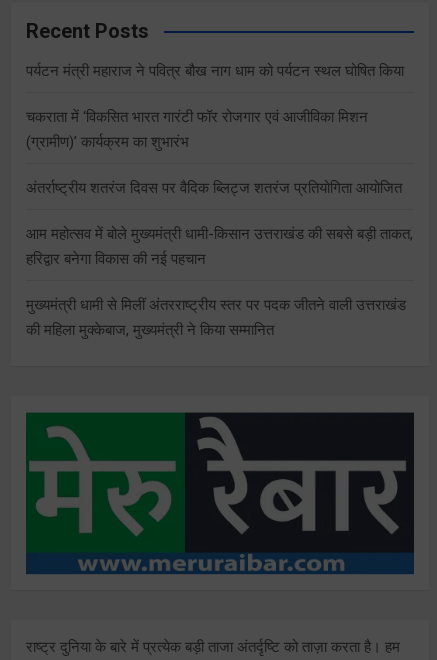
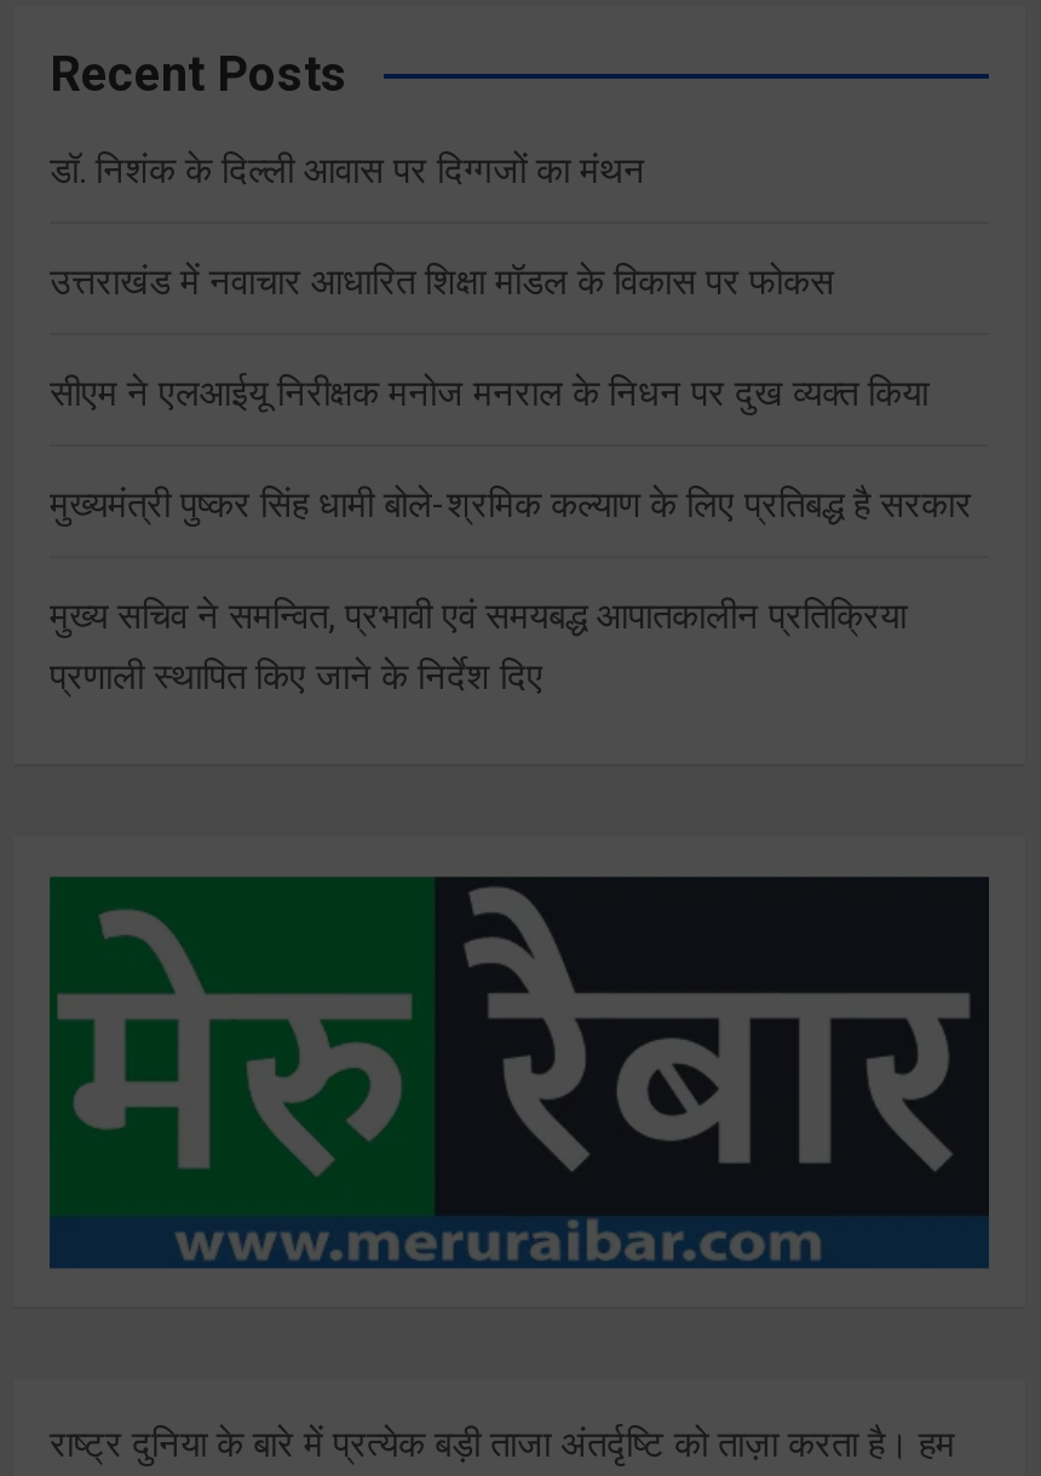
- पर्यटन मंत्री महाराज ने पवित्र बौख नाग धाम को पर्यटन स्थल घोषित किया
+ डॉ. निशंक के दिल्ली आवास पर दिग्गजों का मंथन

- चकराता में ‘विकसित भारत गारंटी फॉर रोजगार एवं आजीविका मिशन
- (ग्रामीण)’ कार्यक्रम का शुभारंभ
+ उत्तराखंड में नवाचार आधारित शिक्षा मॉडल के विकास पर फोकस

- अंतर्राष्ट्रीय शतरंज दिवस पर वैदिक ब्लिट्ज शतरंज प्रतियोगिता आयोजित
+ सीएम ने एलआईयू निरीक्षक मनोज मनराल के निधन पर दुख व्यक्त किया

- आम महोत्सव में बोले मुख्यमंत्री धामी-किसान उत्तराखंड की सबसे बड़ी ताकत,
- हरिद्वार बनेगा विकास की नई पहचान
+ मुख्यमंत्री पुष्कर सिंह धामी बोले-श्रमिक कल्याण के लिए प्रतिबद्ध है सरकार

- मुख्यमंत्री धामी से मिलीं अंतरराष्ट्रीय स्तर पर पदक जीतने वाली उत्तराखंड
- की महिला मुक्केबाज, मुख्यमंत्री ने किया सम्मानित
+ मुख्य सचिव ने समन्वित, प्रभावी एवं समयबद्ध आपातकालीन प्रतिक्रिया
+ प्रणाली स्थापित किए जाने के निर्देश दिए
